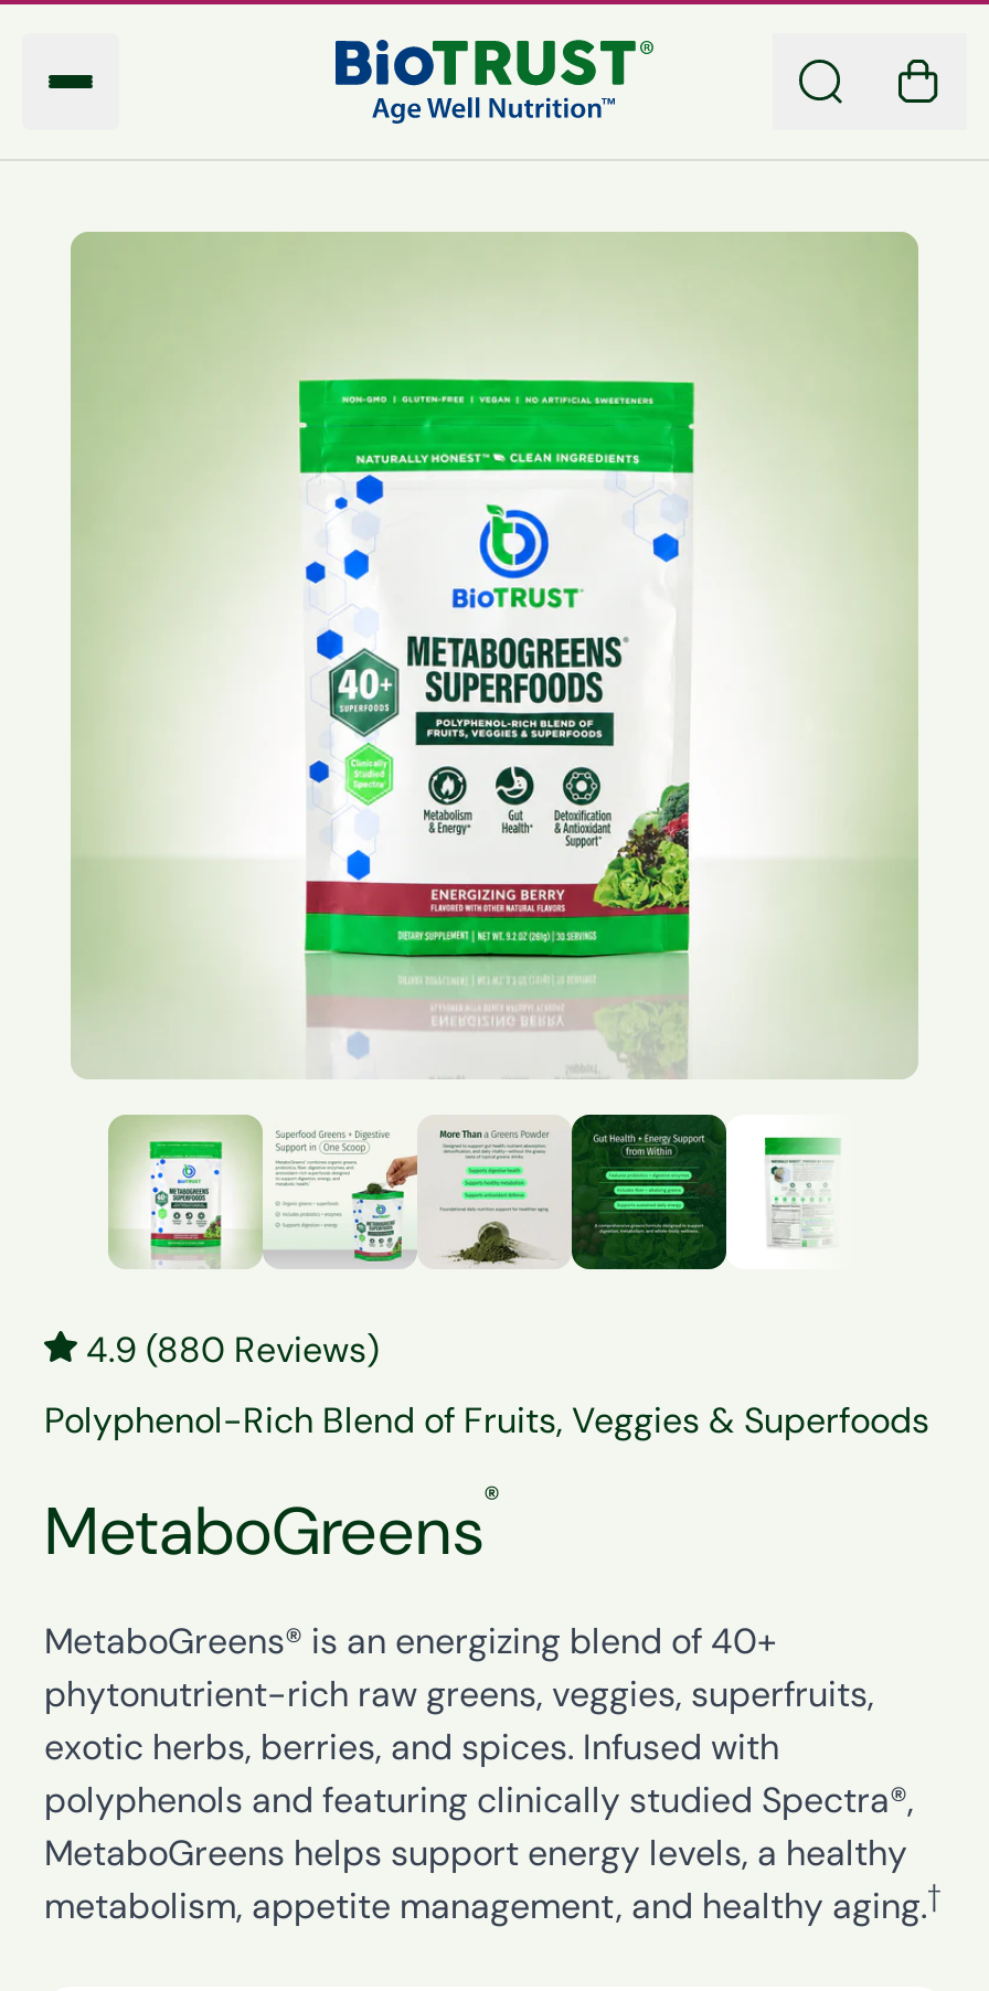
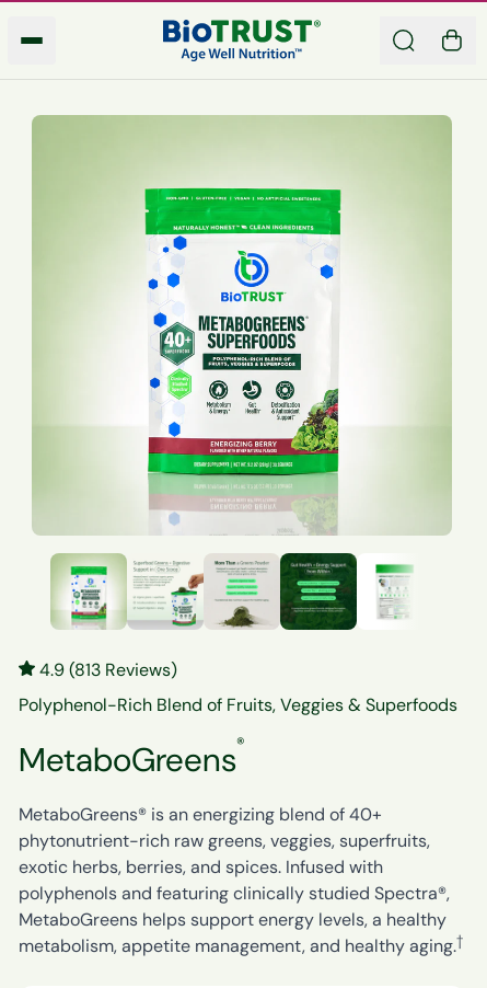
- 4.9 (880 Reviews)
+ 4.9 (813 Reviews)
